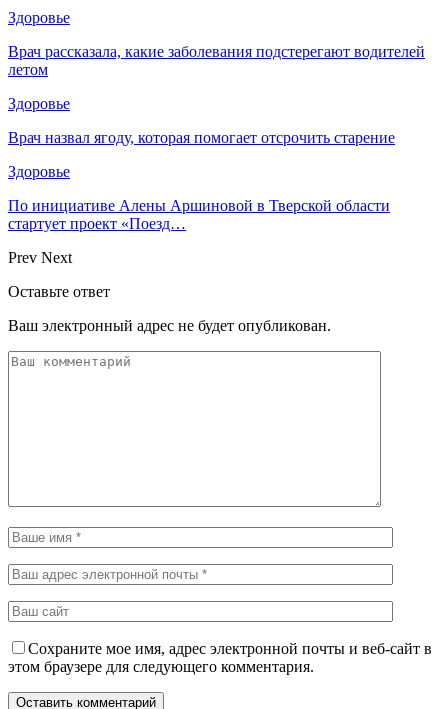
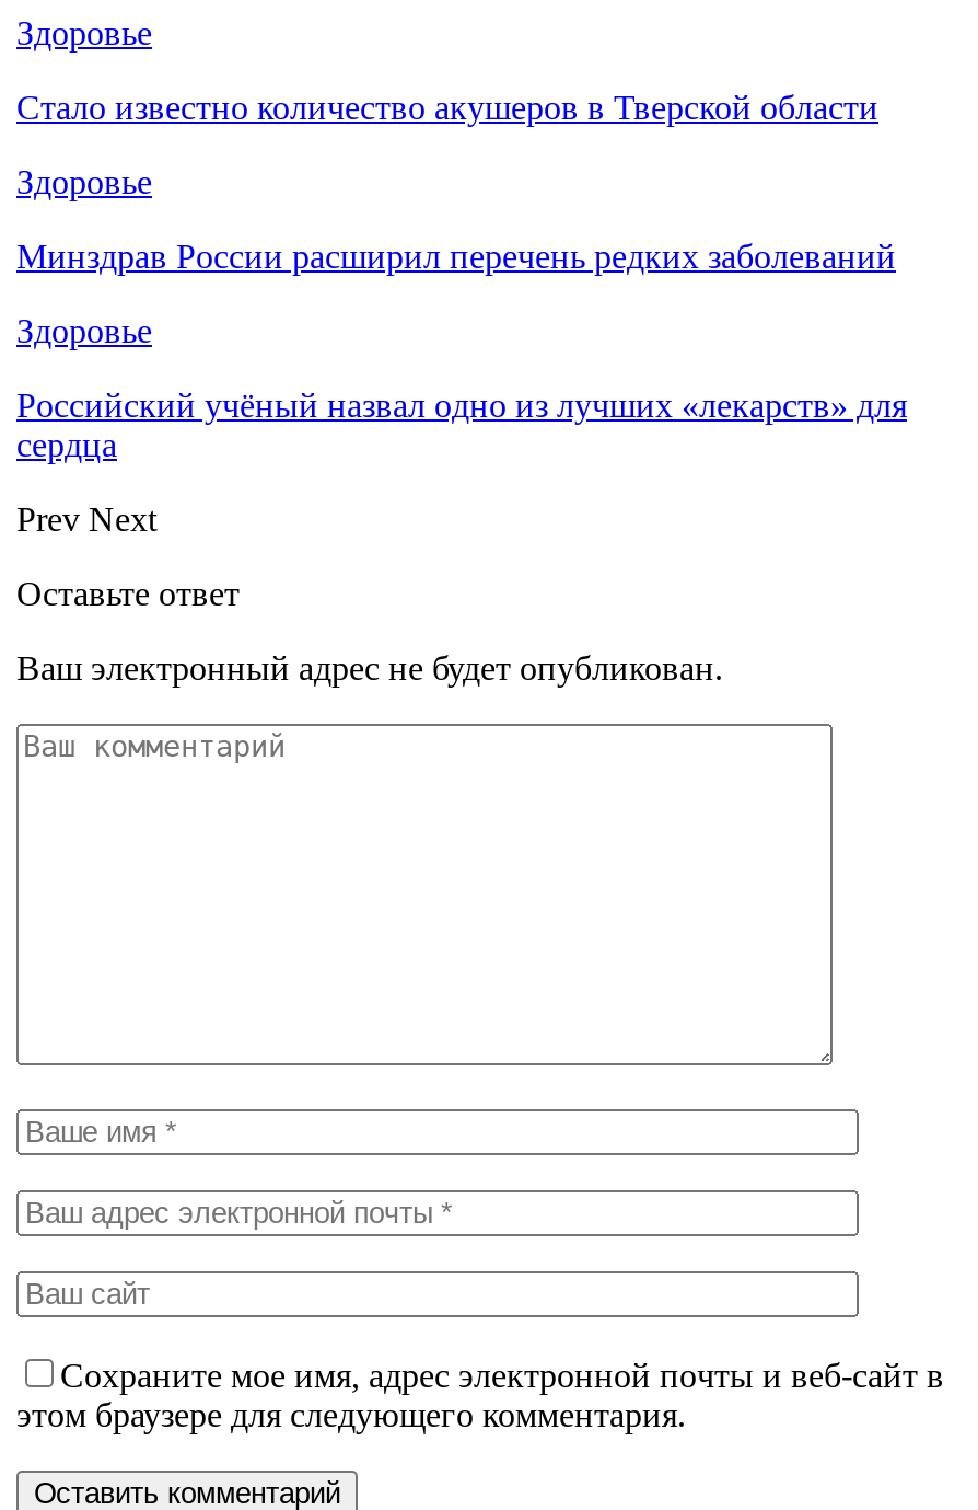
- Врач рассказала, какие заболевания подстерегают водителей
- летом
+ Стало известно количество акушеров в Тверской области

- Врач назвал ягоду, которая помогает отсрочить старение
+ Минздрав России расширил перечень редких заболеваний

- По инициативе Алены Аршиновой в Тверской области
- стартует проект «Поезд…
+ Российский учёный назвал одно из лучших «лекарств» для
+ сердца
